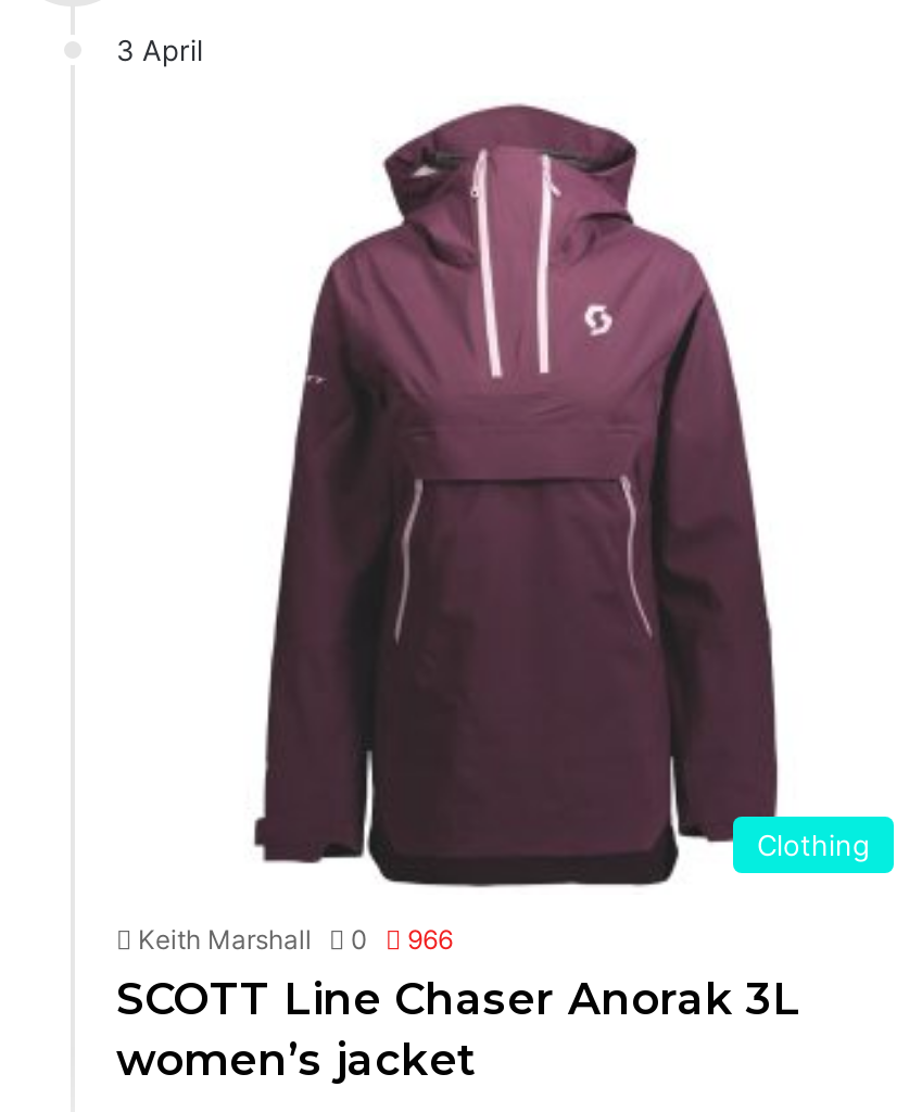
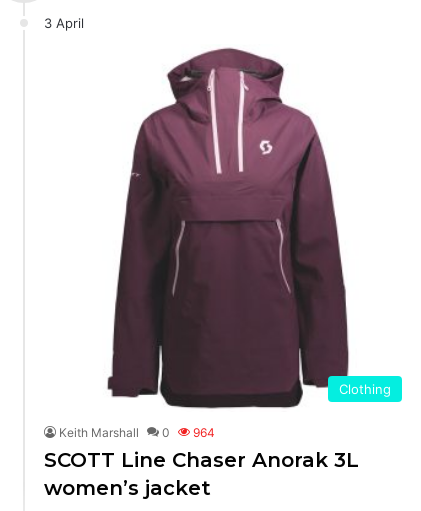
- Keith Marshall 0 966
+ Keith Marshall 0 964
